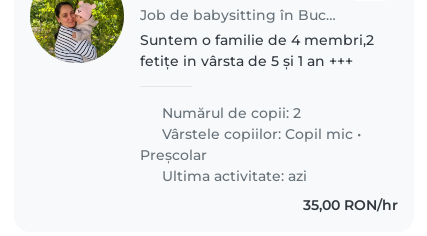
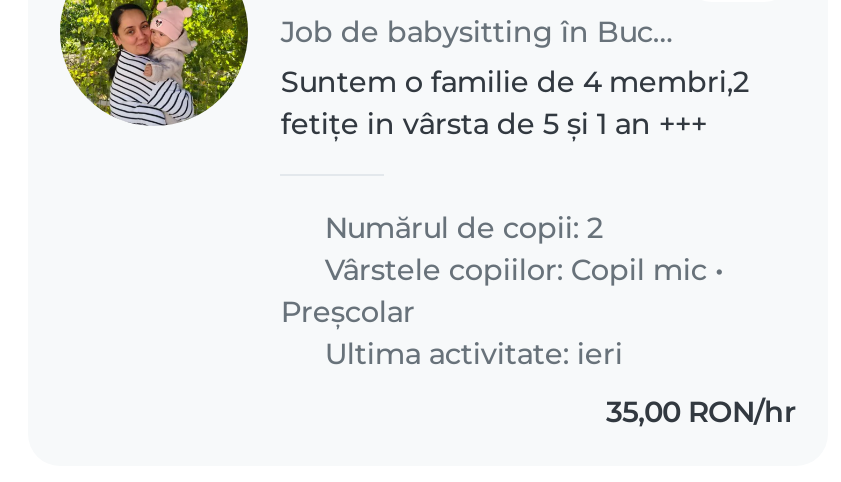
- Ultima activitate: azi
+ Ultima activitate: ieri
